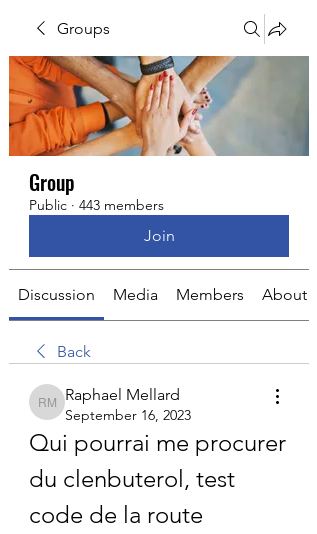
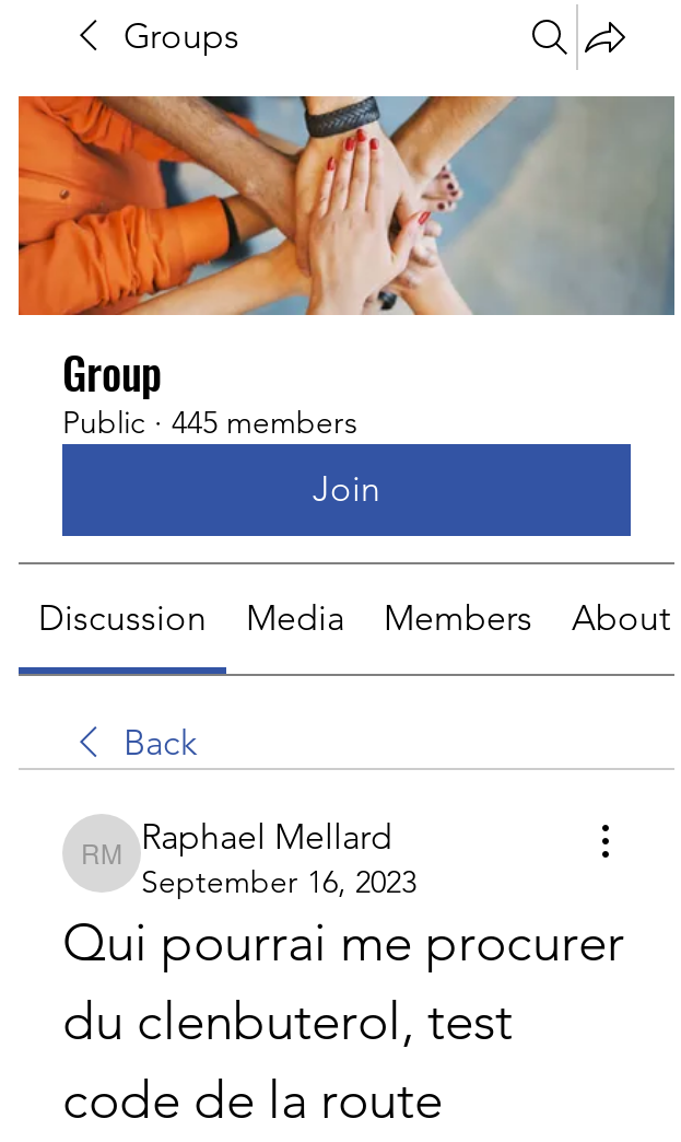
- Public · 443 members
+ Public · 445 members
